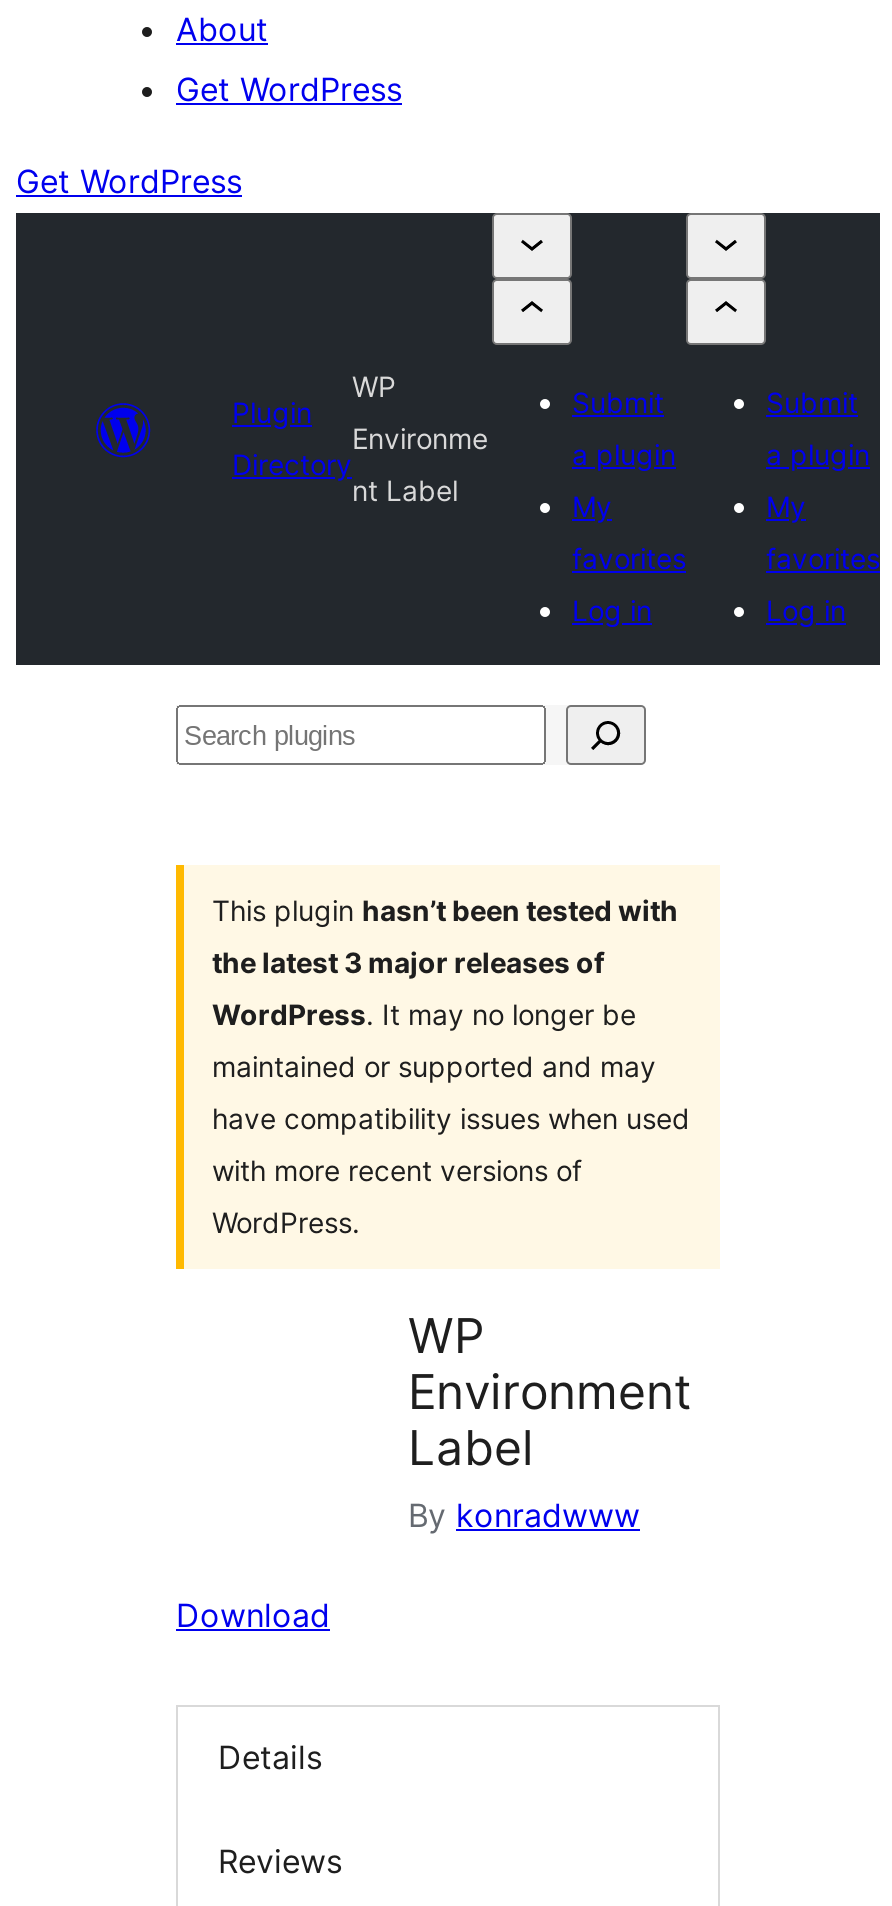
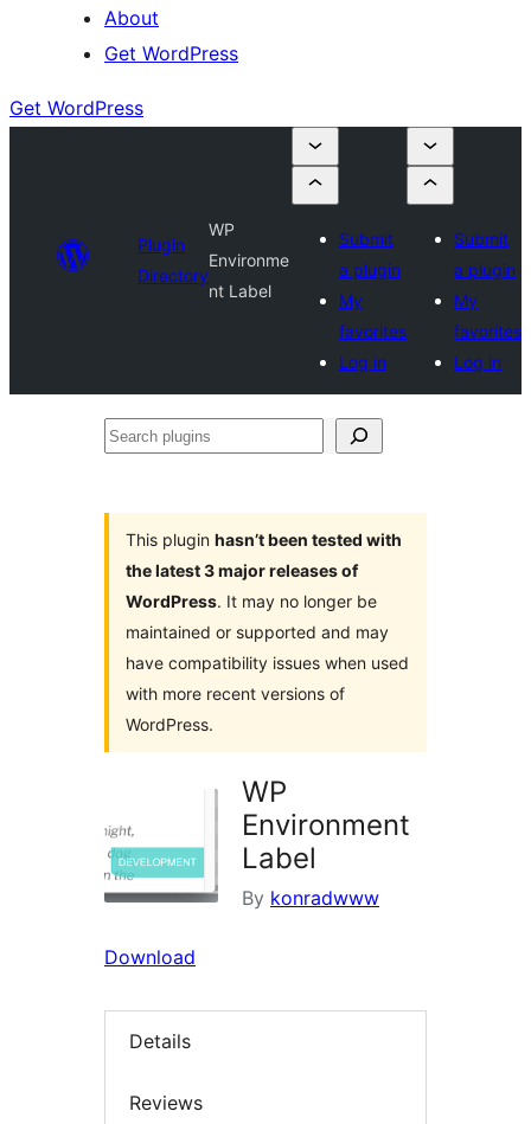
+ [image]
